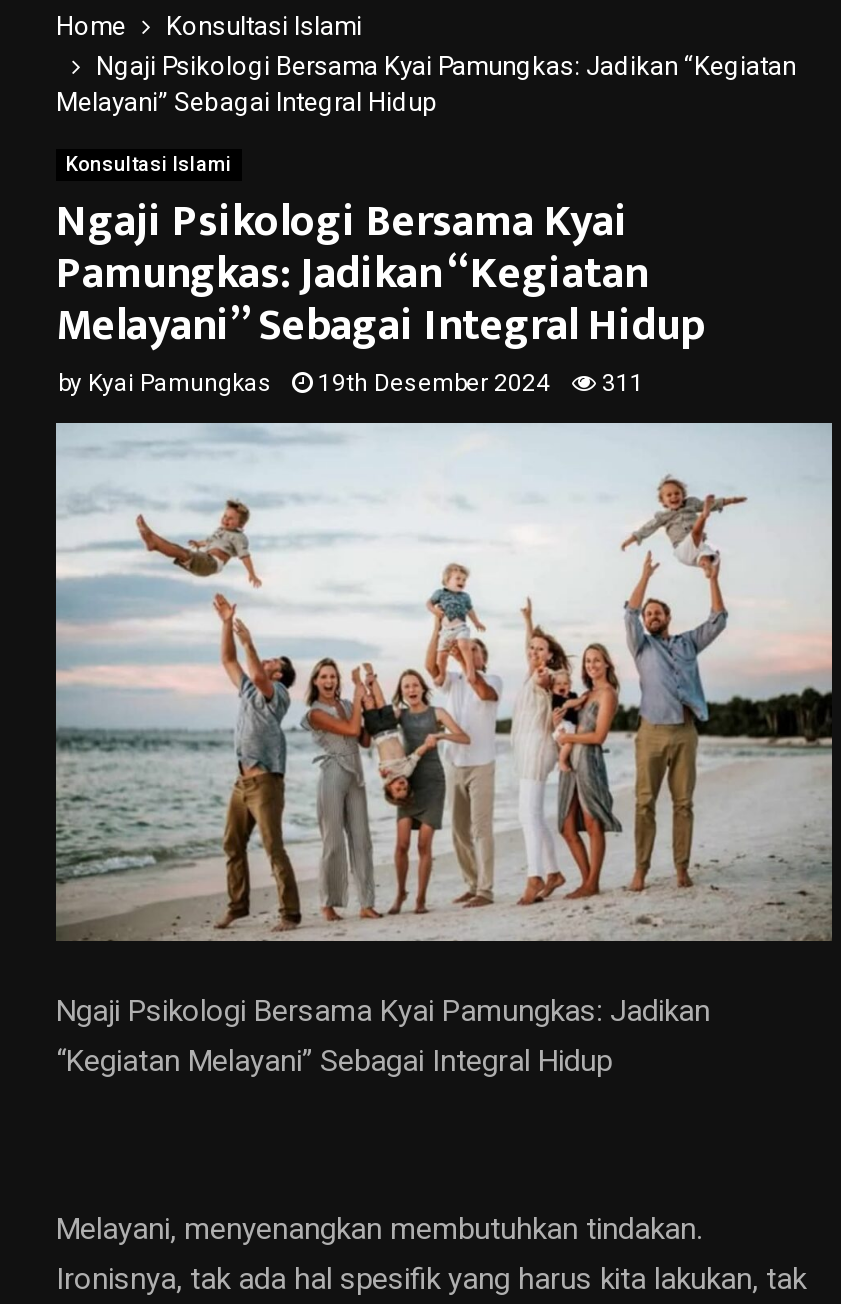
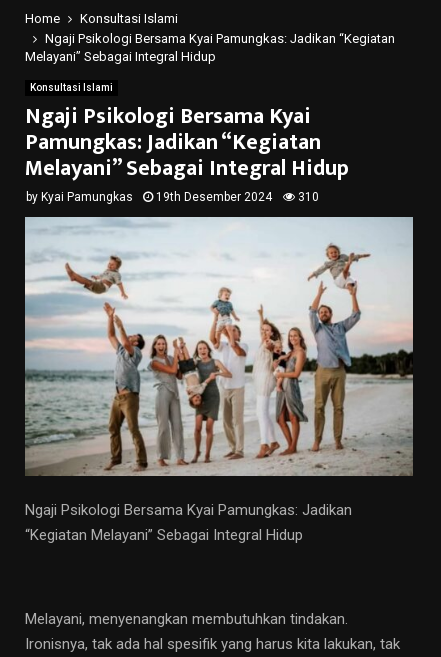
- by Kyai Pamungkas 19th Desember 2024 311
+ by Kyai Pamungkas 19th Desember 2024 310
